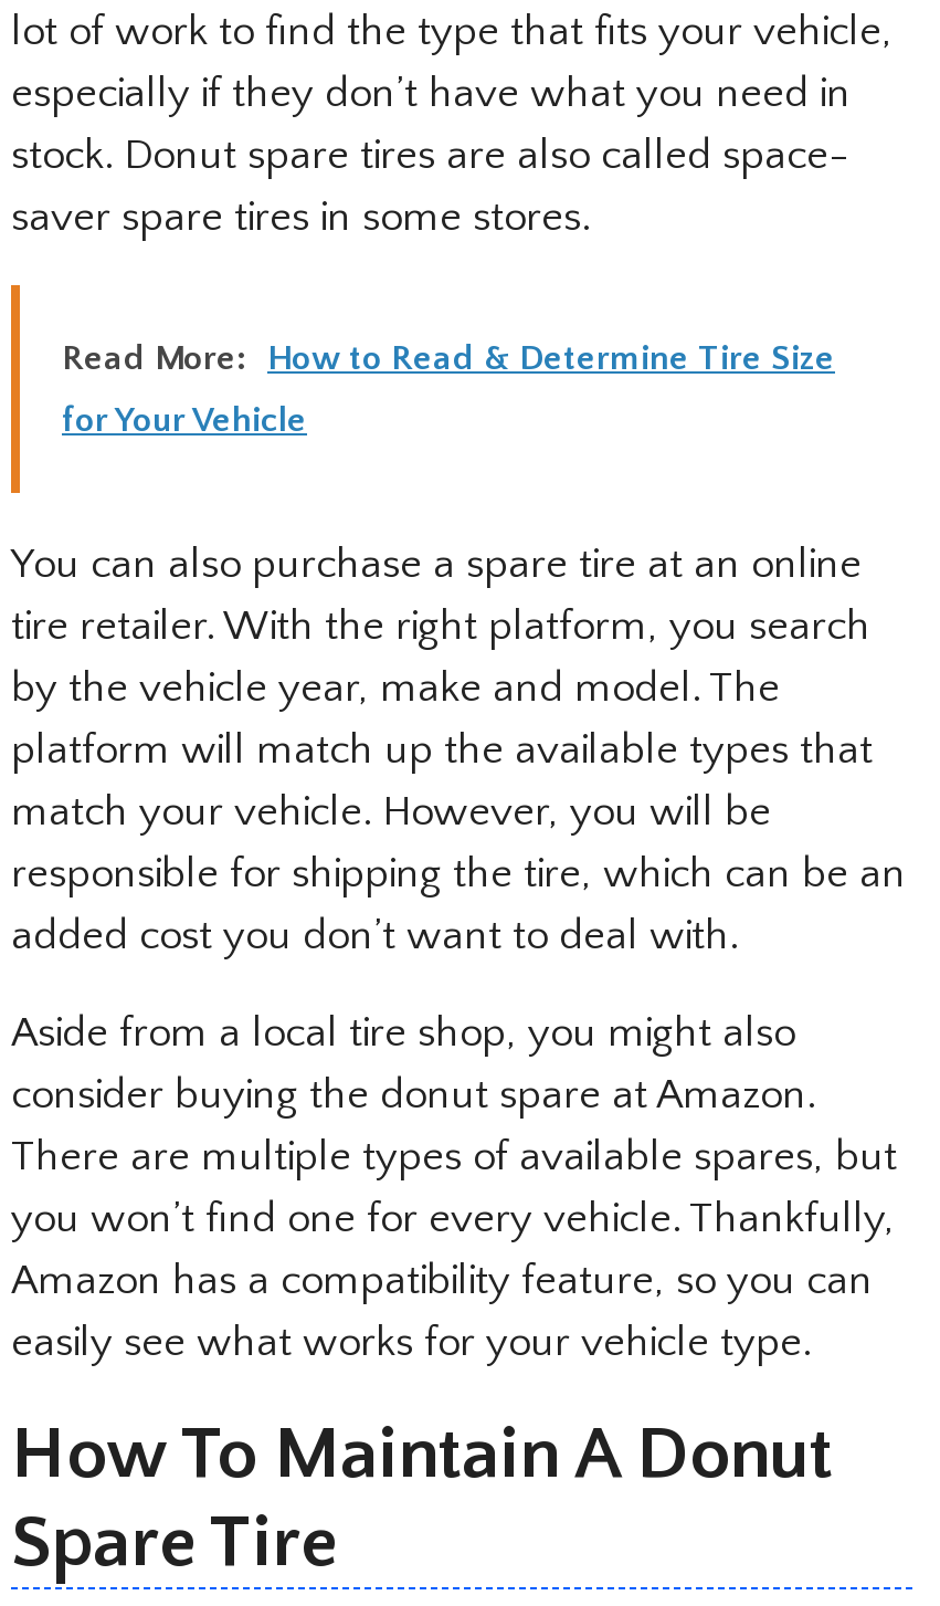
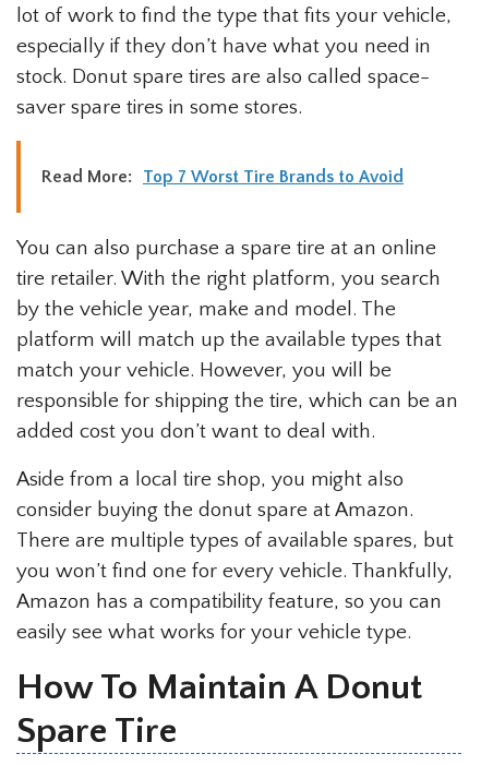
- Read More: How to Read & Determine Tire Size
- for Your Vehicle
+ Read More: Top 7 Worst Tire Brands to Avoid
